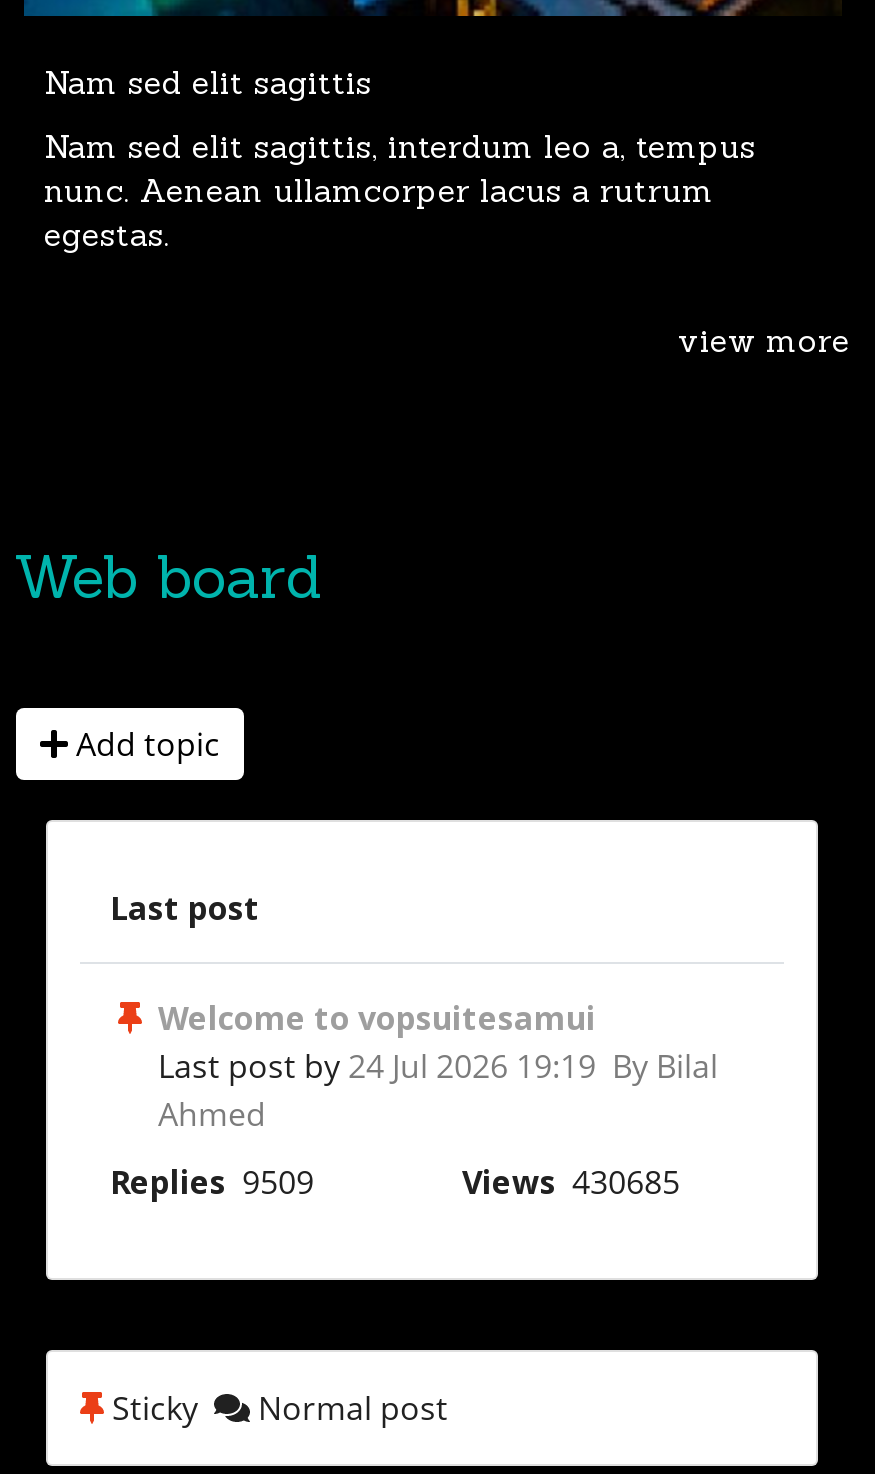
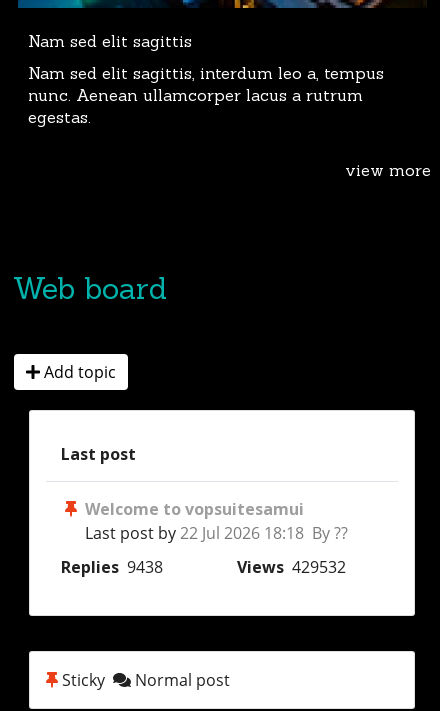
- Last post by 24 Jul 2026 19:19 By Bilal
- Ahmed
+ Last post by 22 Jul 2026 18:18 By ??

- Replies 9509
- Views 430685
+ Replies 9438
+ Views 429532
